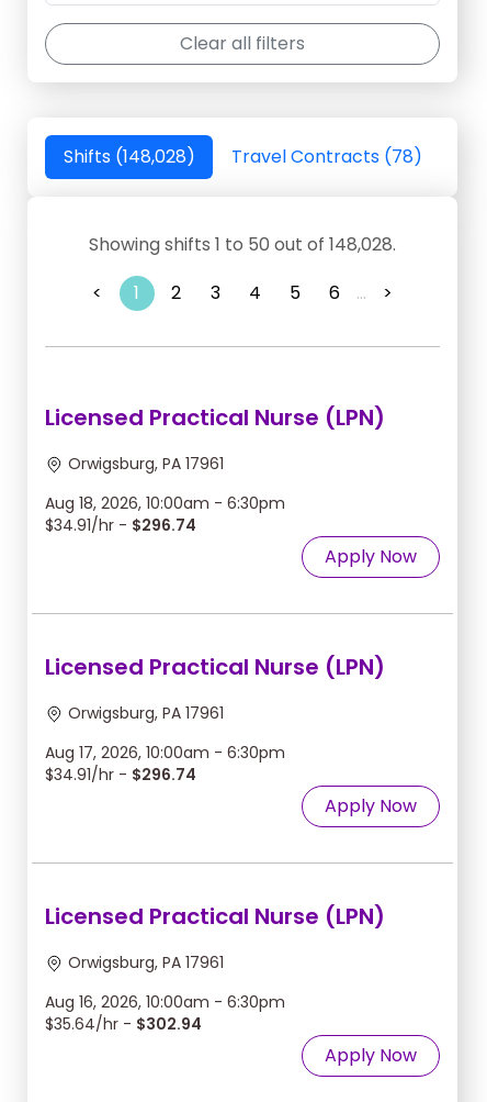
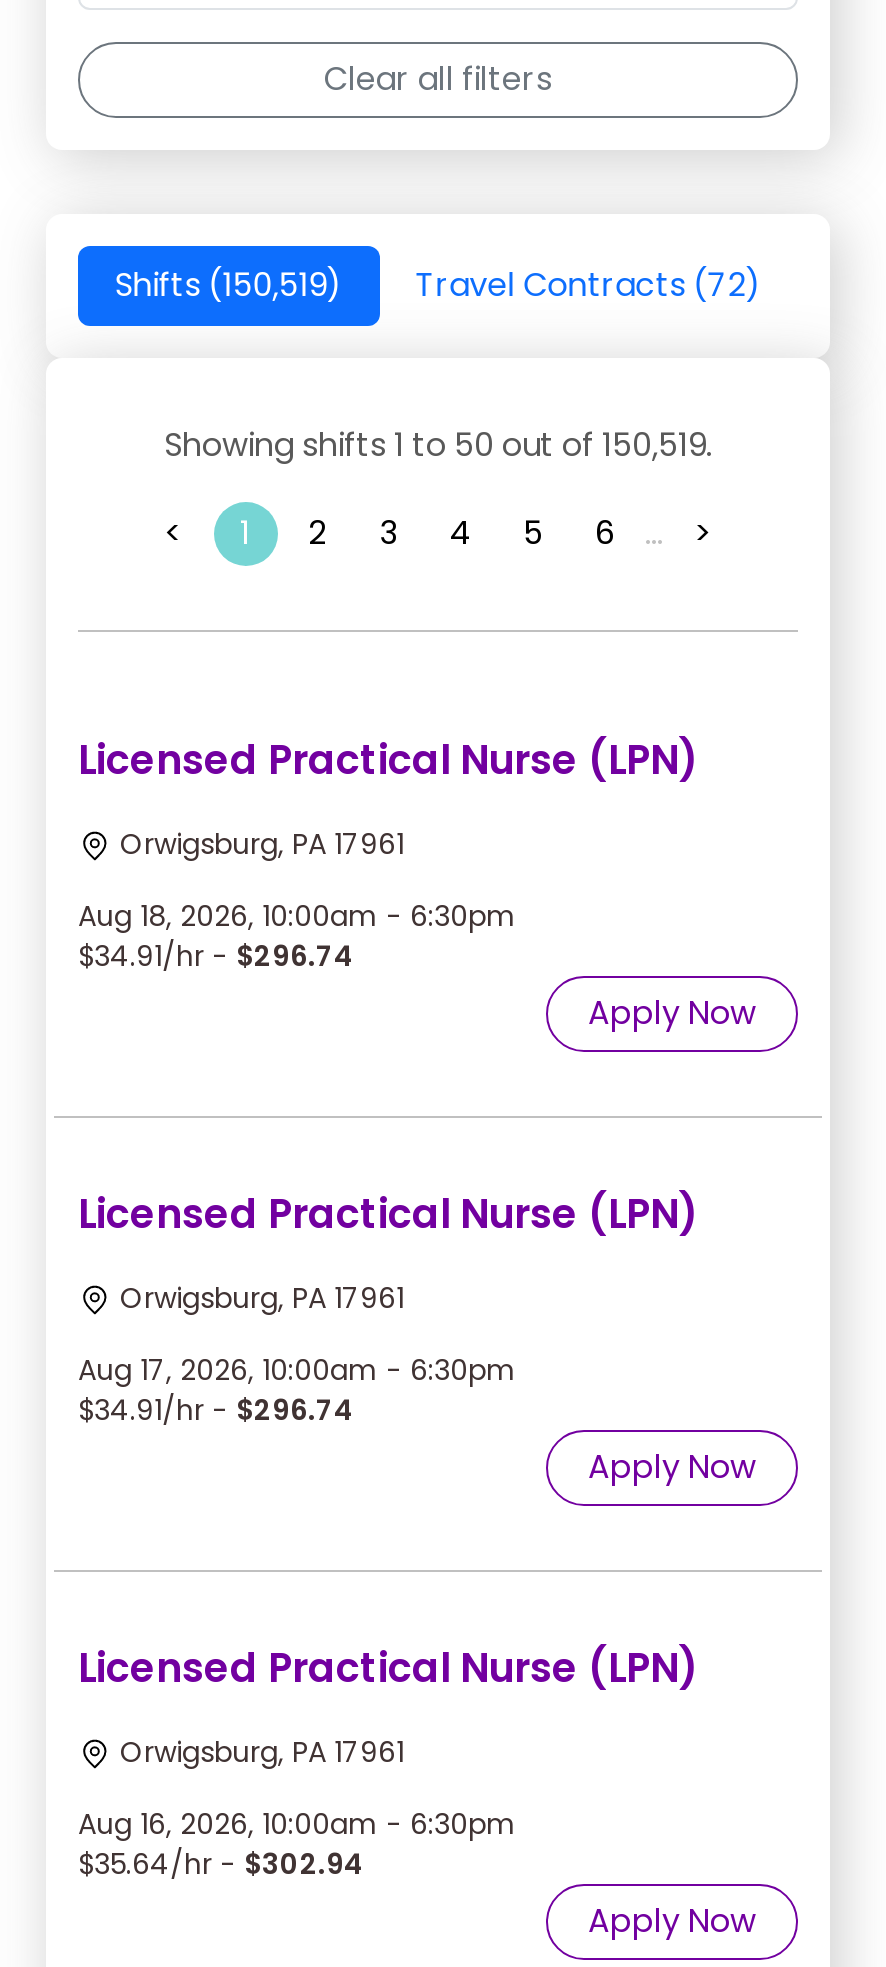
- Shifts (148,028)
+ Shifts (150,519)

- Travel Contracts (78)
+ Travel Contracts (72)

- Showing shifts 1 to 50 out of 148,028.
+ Showing shifts 1 to 50 out of 150,519.
